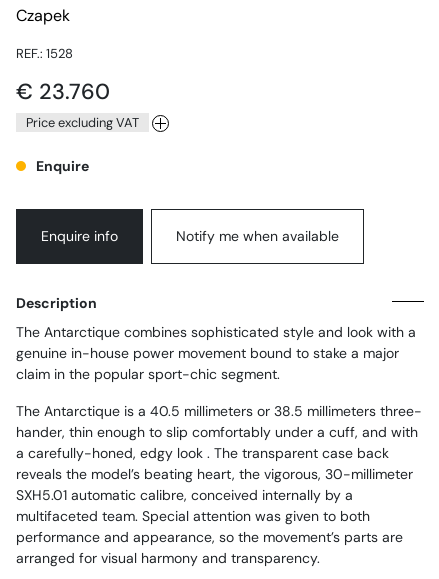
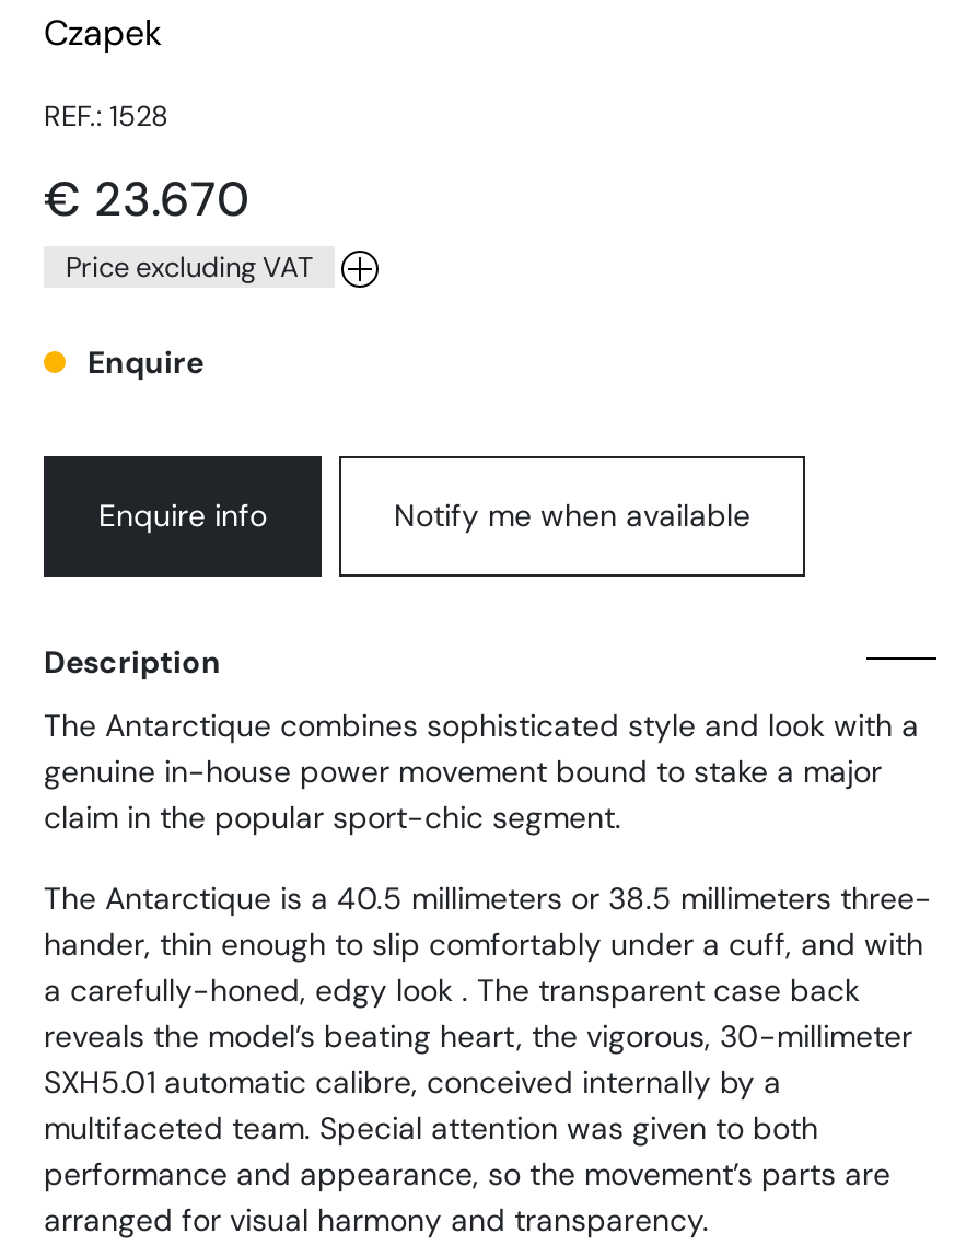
- € 23.760
+ € 23.670
